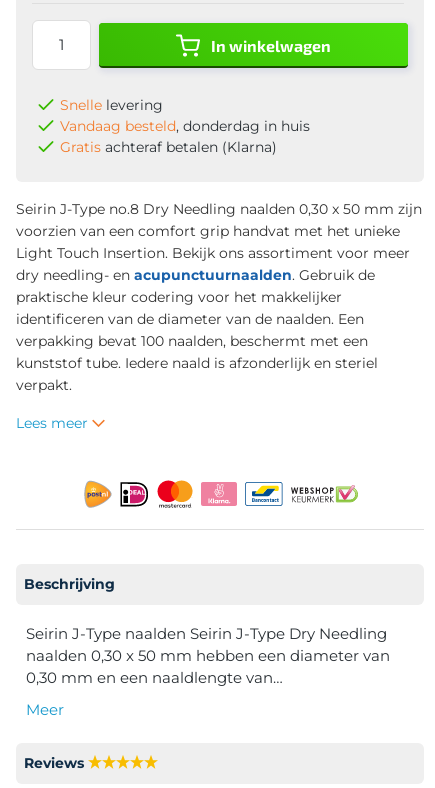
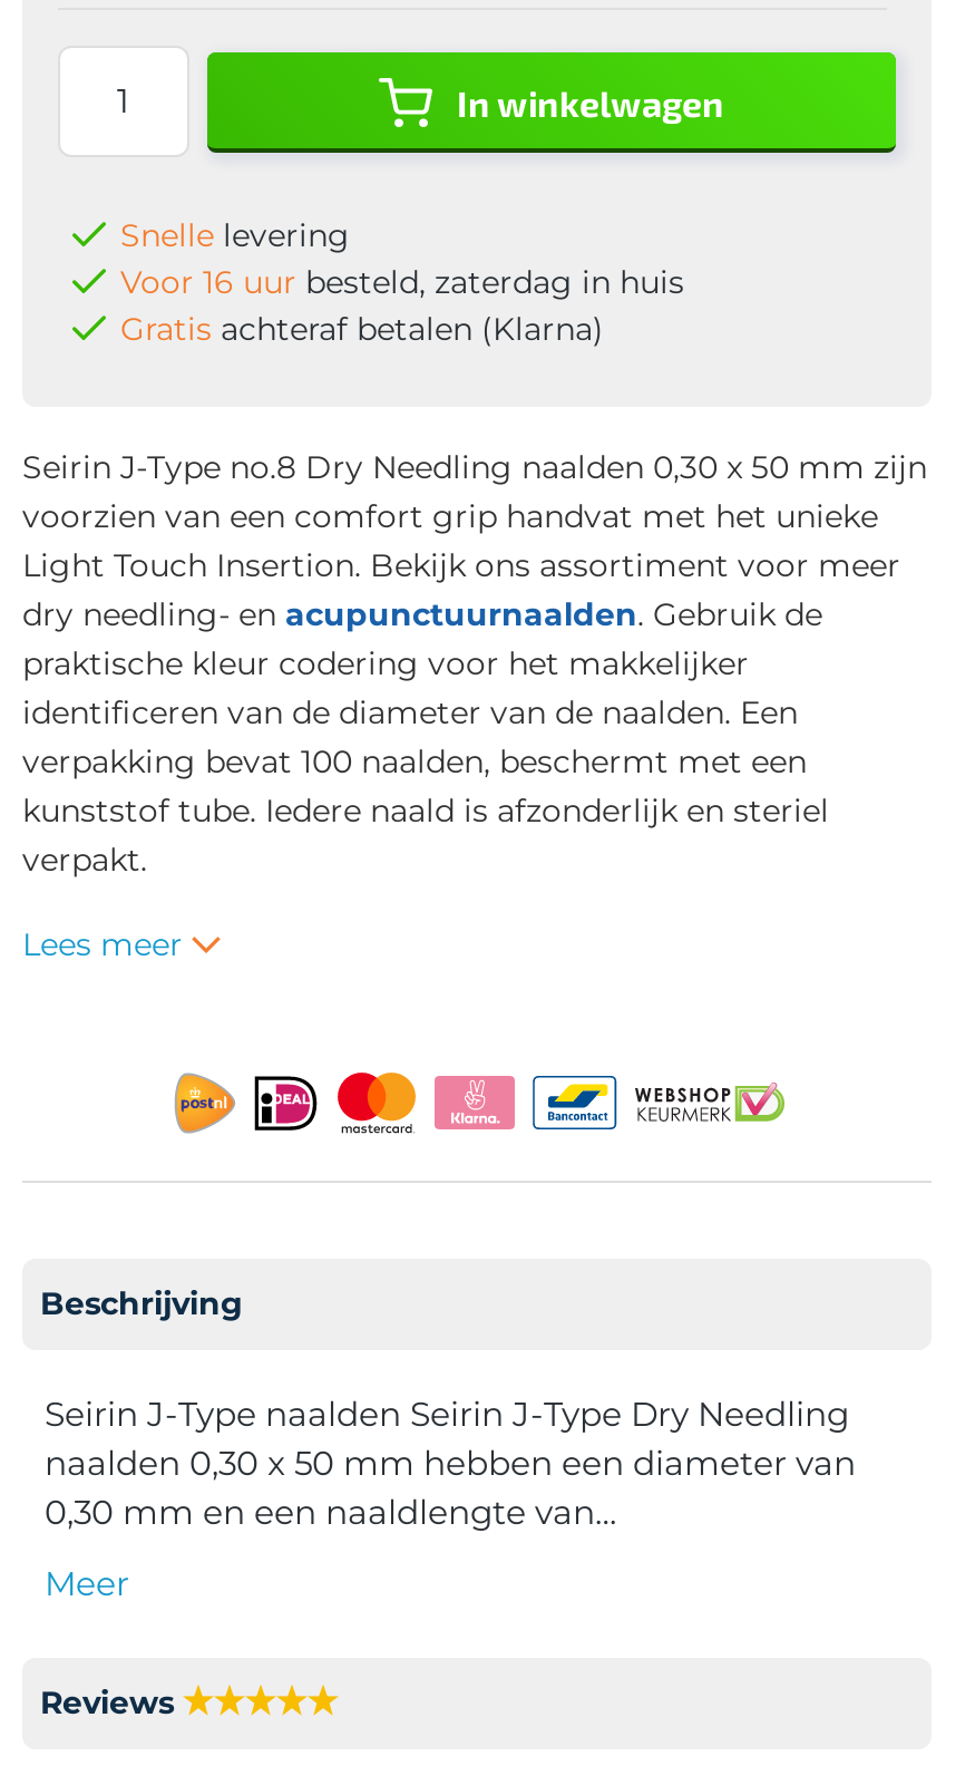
- Vandaag besteld, donderdag in huis
+ Voor 16 uur besteld, zaterdag in huis
